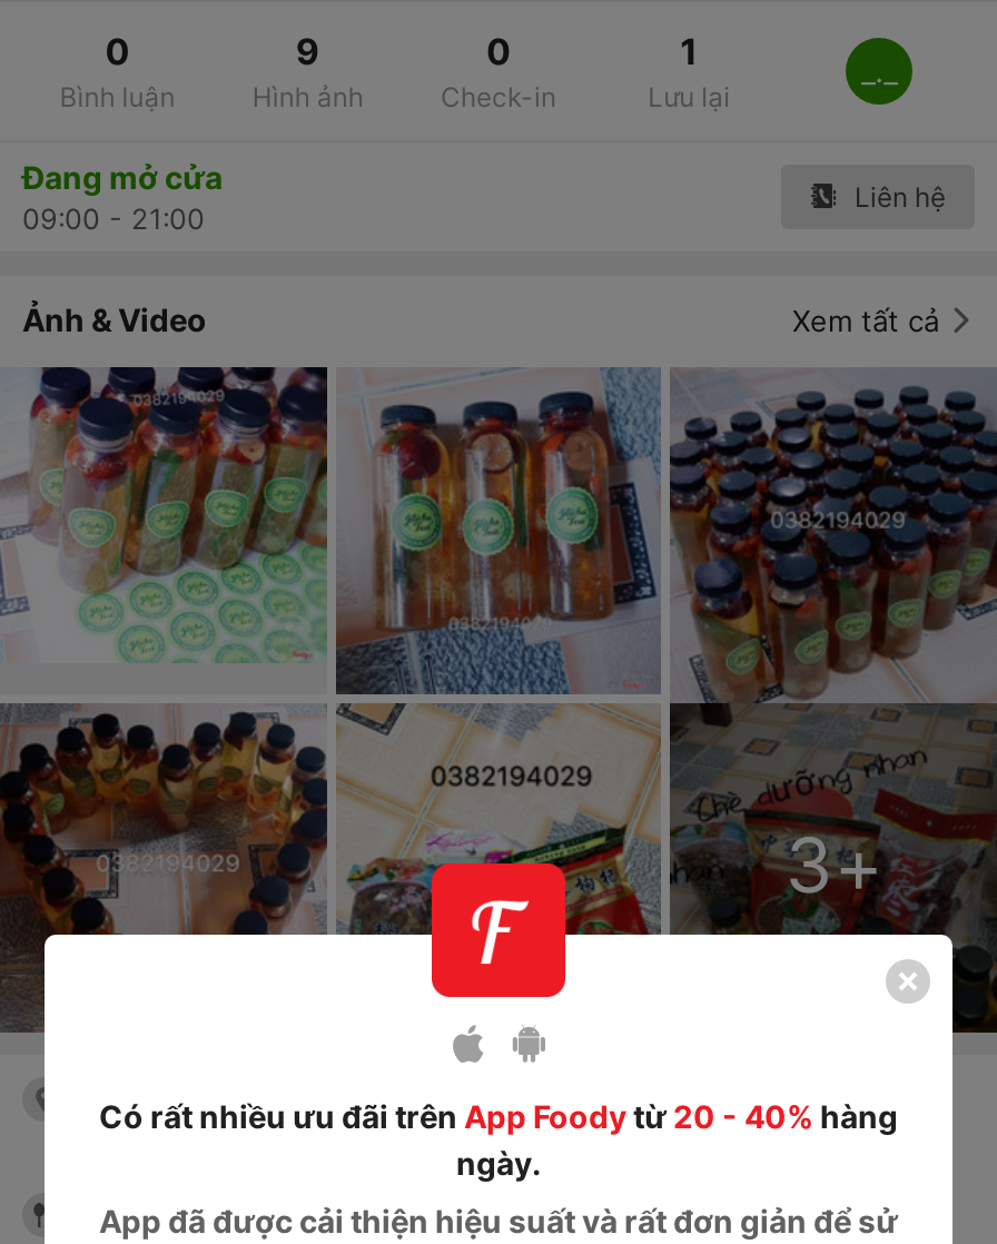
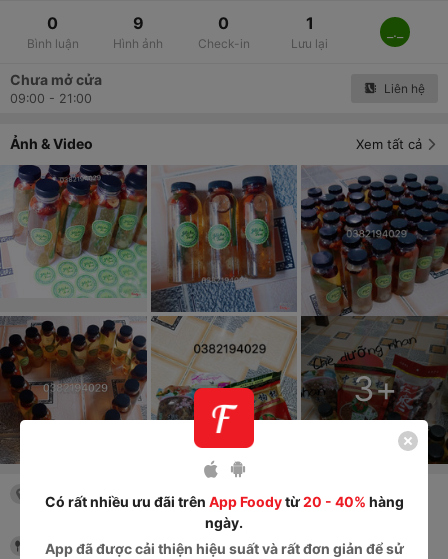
- Đang mở cửa
+ Chưa mở cửa
